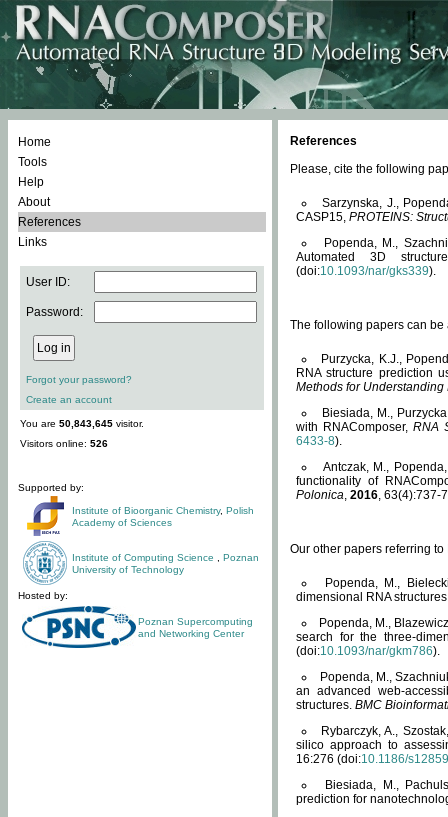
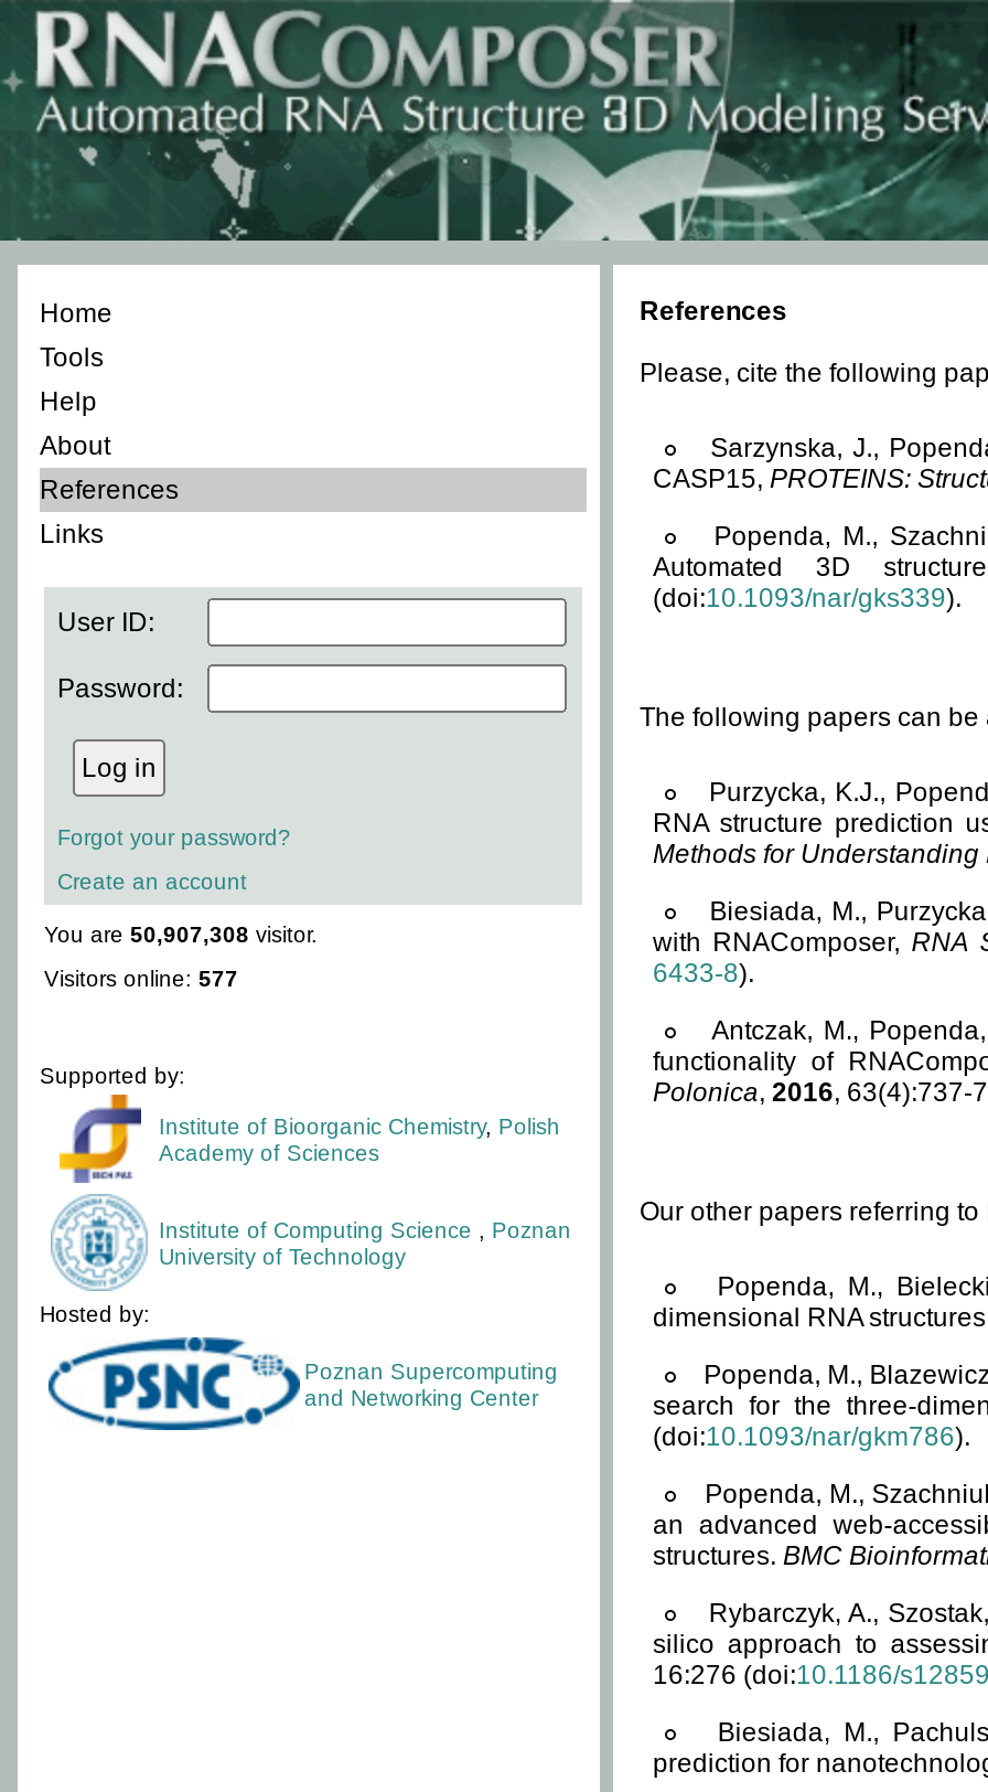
- You are 50,843,645 visitor.
+ You are 50,907,308 visitor.

- Visitors online: 526
+ Visitors online: 577
